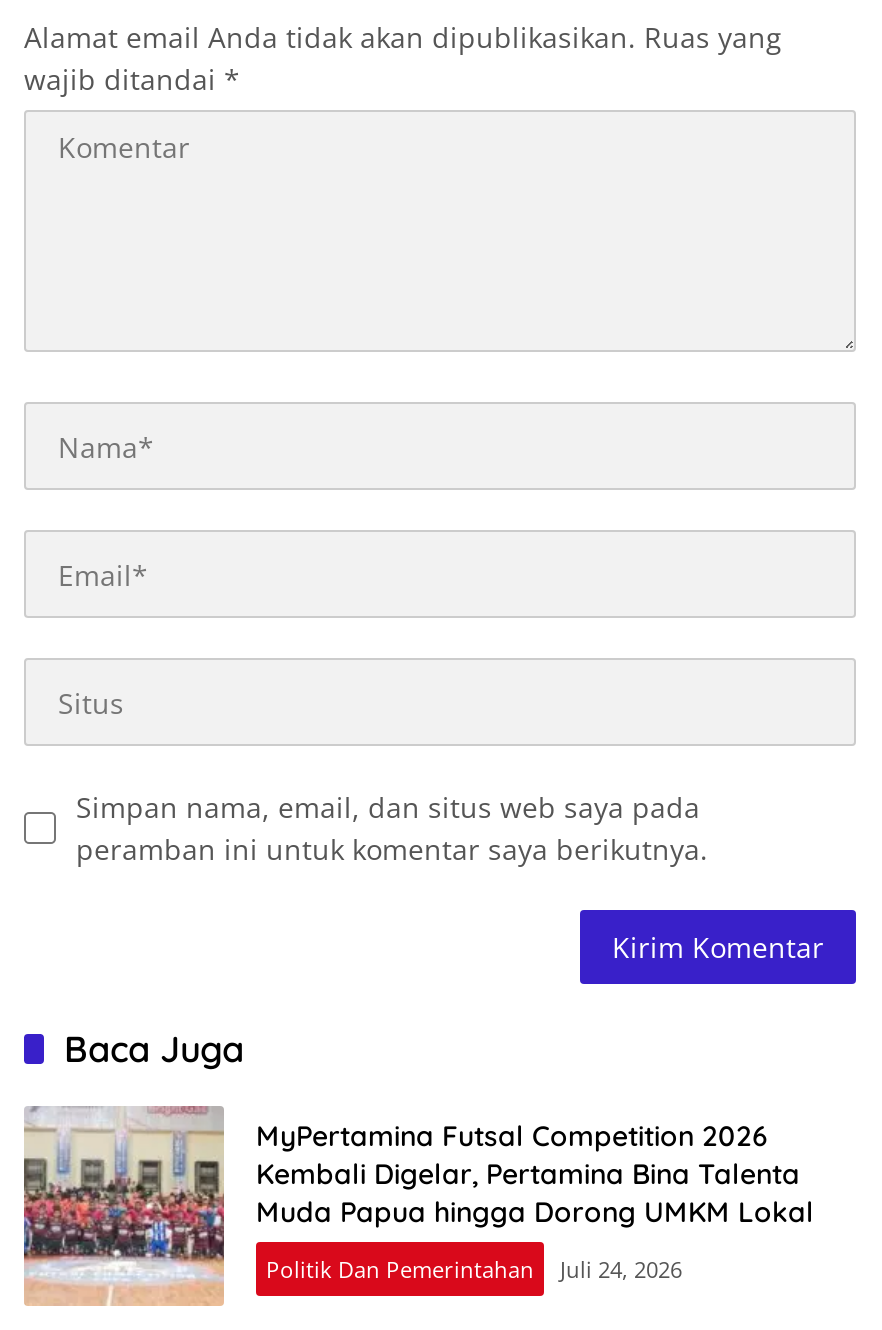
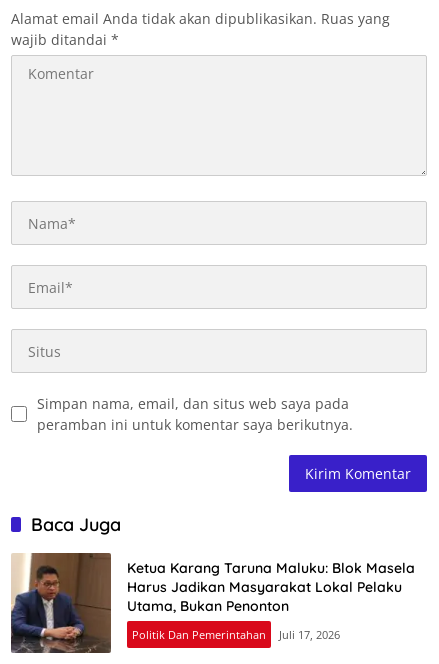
- [image]
- MyPertamina Futsal Competition 2026
- Kembali Digelar, Pertamina Bina Talenta
- Muda Papua hingga Dorong UMKM Lokal
+ [image]
+ Ketua Karang Taruna Maluku: Blok Masela
+ Harus Jadikan Masyarakat Lokal Pelaku
+ Utama, Bukan Penonton

- Politik Dan Pemerintahan Juli 24, 2026
+ Politik Dan Pemerintahan Juli 17, 2026
